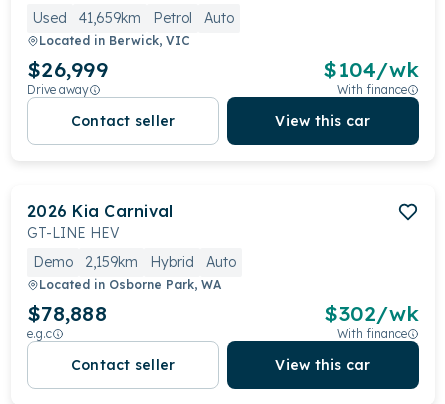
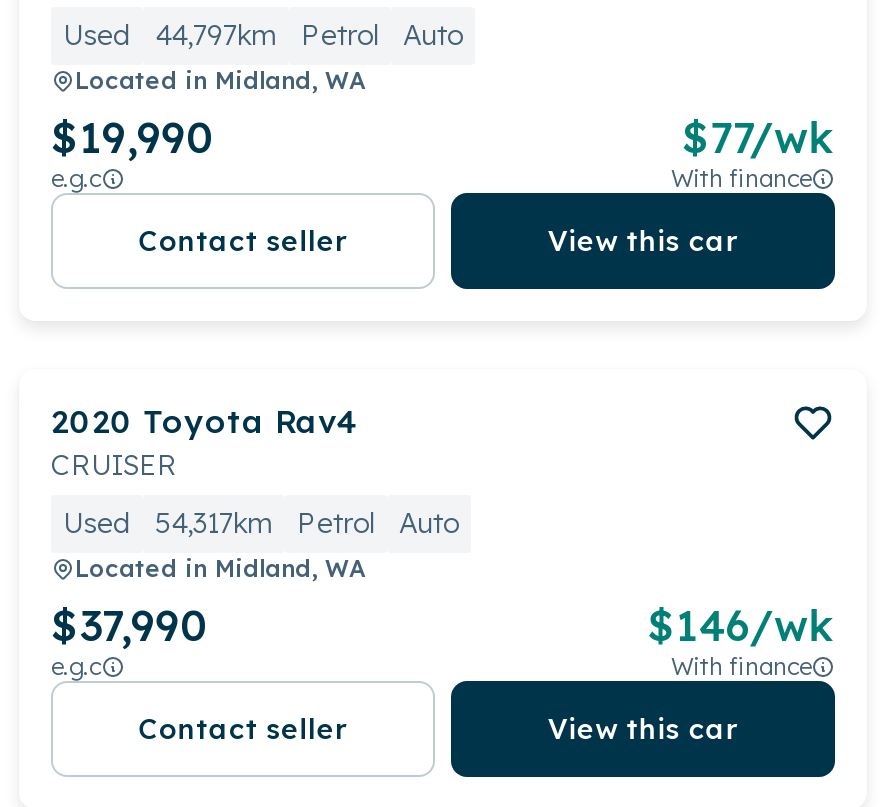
- Used 41,659km Petrol Auto
+ Used 44,797km Petrol Auto

- Located in Berwick, VIC
- $26,999
- Drive away
+ Located in Midland, WA
+ $19,990
+ e.g.c

- $104/wk
+ $77/wk

- 2026 Kia Carnival
- GT-LINE HEV
+ 2020 Toyota Rav4
+ CRUISER

- Demo
- 2,159km
- Hybrid
+ Used
+ 54,317km
+ Petrol

- Located in Osborne Park, WA
- $78,888
+ Located in Midland, WA
+ $37,990

- $302/wk
+ $146/wk
